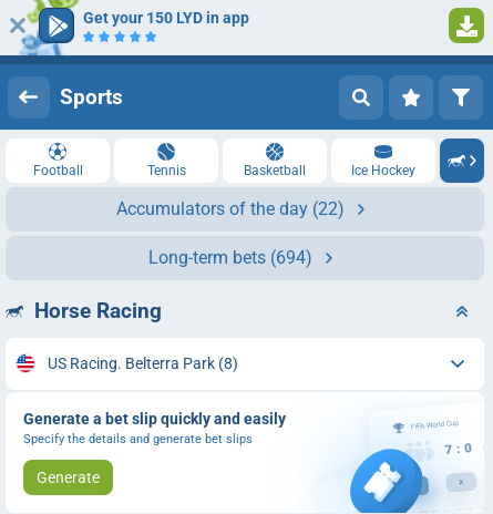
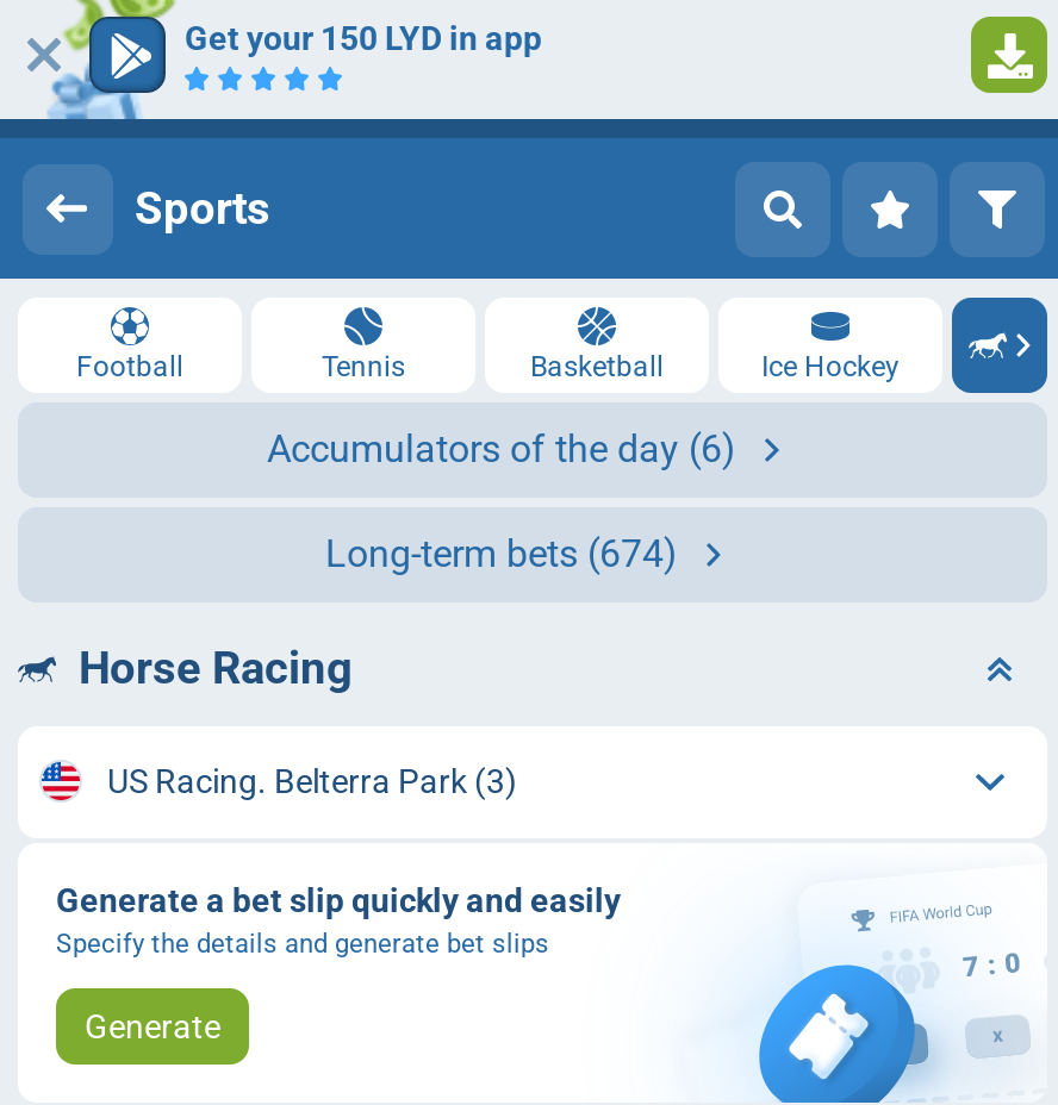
- Accumulators of the day (22)
+ Accumulators of the day (6)

- Long-term bets (694)
+ Long-term bets (674)

- US Racing. Belterra Park (8)
+ US Racing. Belterra Park (3)
